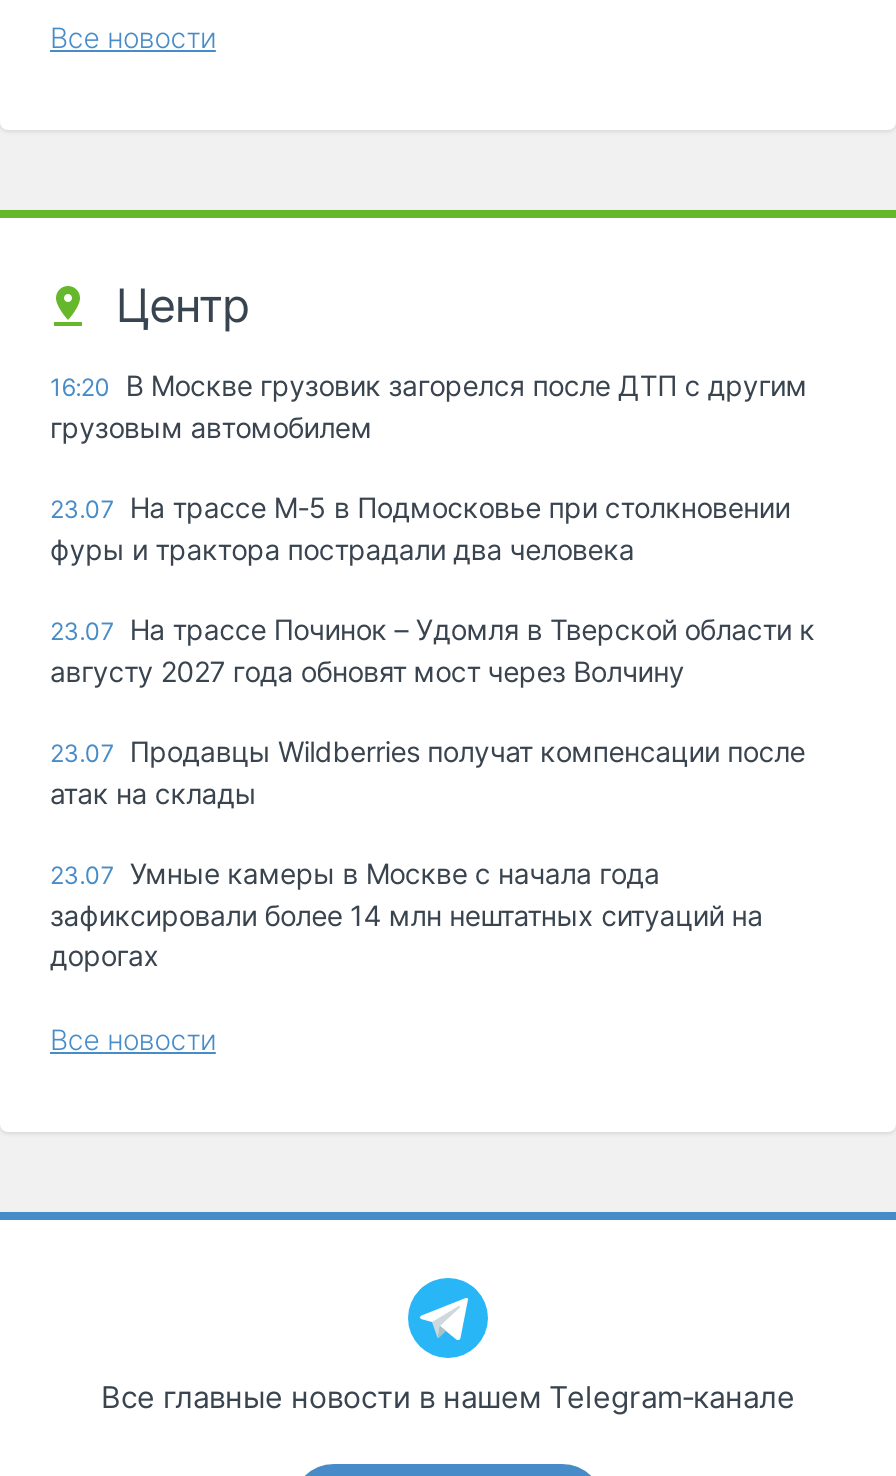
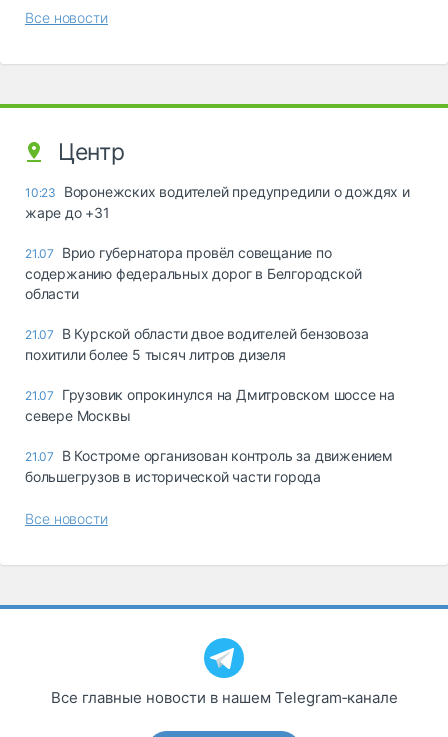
- 16:20 В Москве грузовик загорелся после ДТП с другим
- грузовым автомобилем
+ 10:23 Воронежских водителей предупредили о дождях и
+ жаре до +31

- 23.07 На трассе М-5 в Подмосковье при столкновении
- фуры и трактора пострадали два человека
+ 21.07 Врио губернатора провёл совещание по
+ содержанию федеральных дорог в Белгородской
+ области

- 23.07 На трассе Починок – Удомля в Тверской области к
- августу 2027 года обновят мост через Волчину
+ 21.07 В Курской области двое водителей бензовоза
+ похитили более 5 тысяч литров дизеля

- 23.07 Продавцы Wildberries получат компенсации после
- атак на склады
+ 21.07 Грузовик опрокинулся на Дмитровском шоссе на
+ севере Москвы

- 23.07 Умные камеры в Москве с начала года
- зафиксировали более 14 млн нештатных ситуаций на
- дорогах
+ 21.07 В Костроме организован контроль за движением
+ большегрузов в исторической части города
